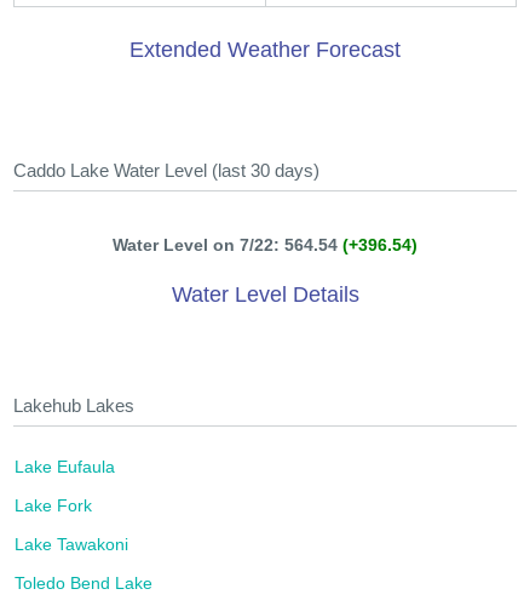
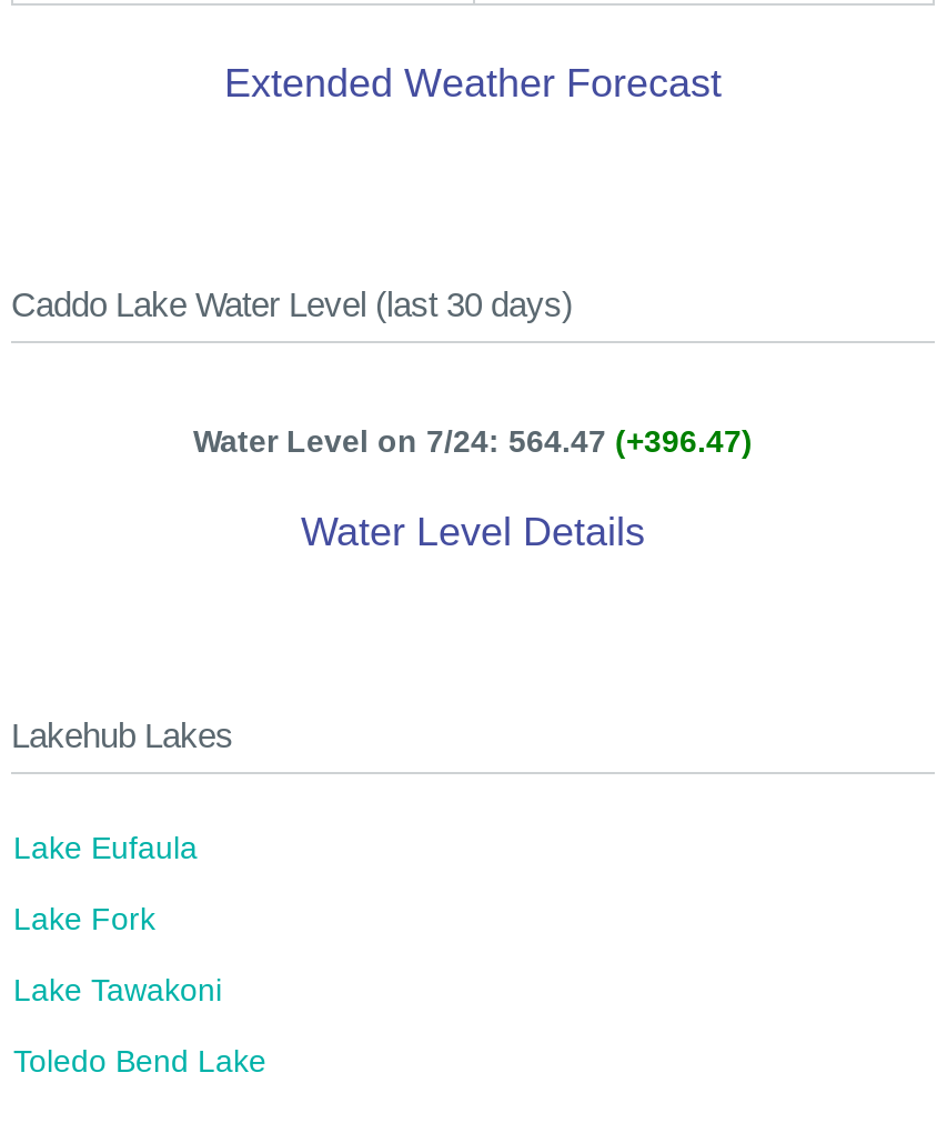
- Water Level on 7/22: 564.54 (+396.54)
+ Water Level on 7/24: 564.47 (+396.47)
